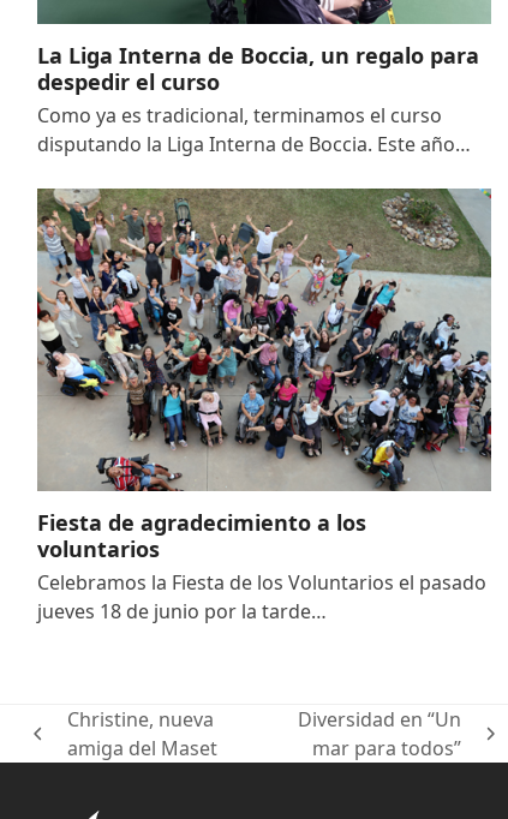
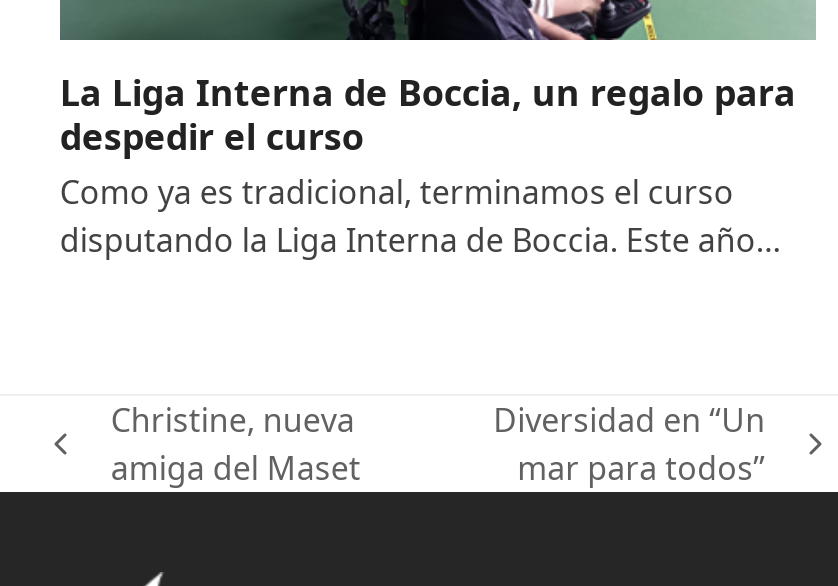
- [image]
- Fiesta de agradecimiento a los
- voluntarios
- Celebramos la Fiesta de los Voluntarios el pasado
- jueves 18 de junio por la tarde…
